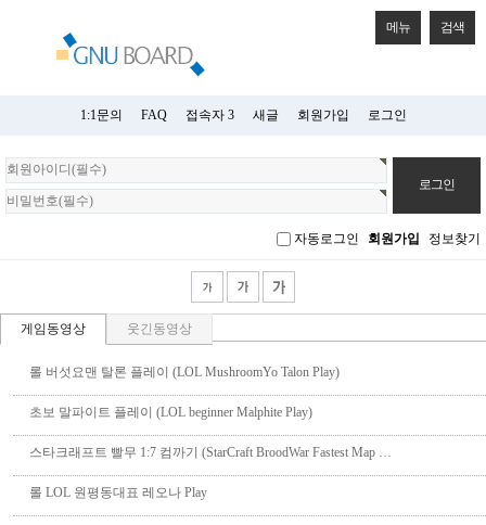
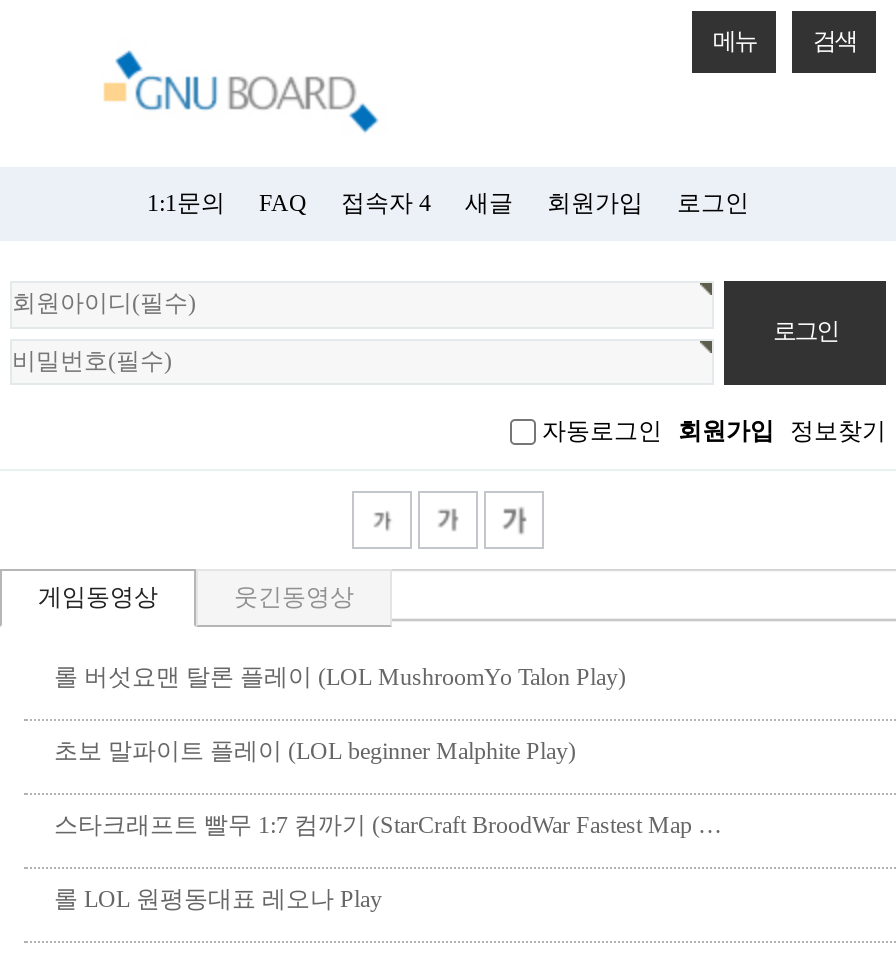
- 접속자 3
+ 접속자 4
